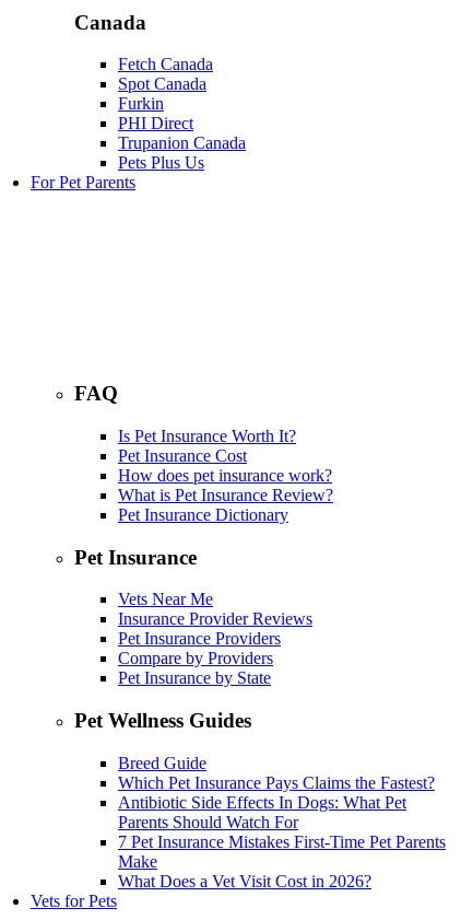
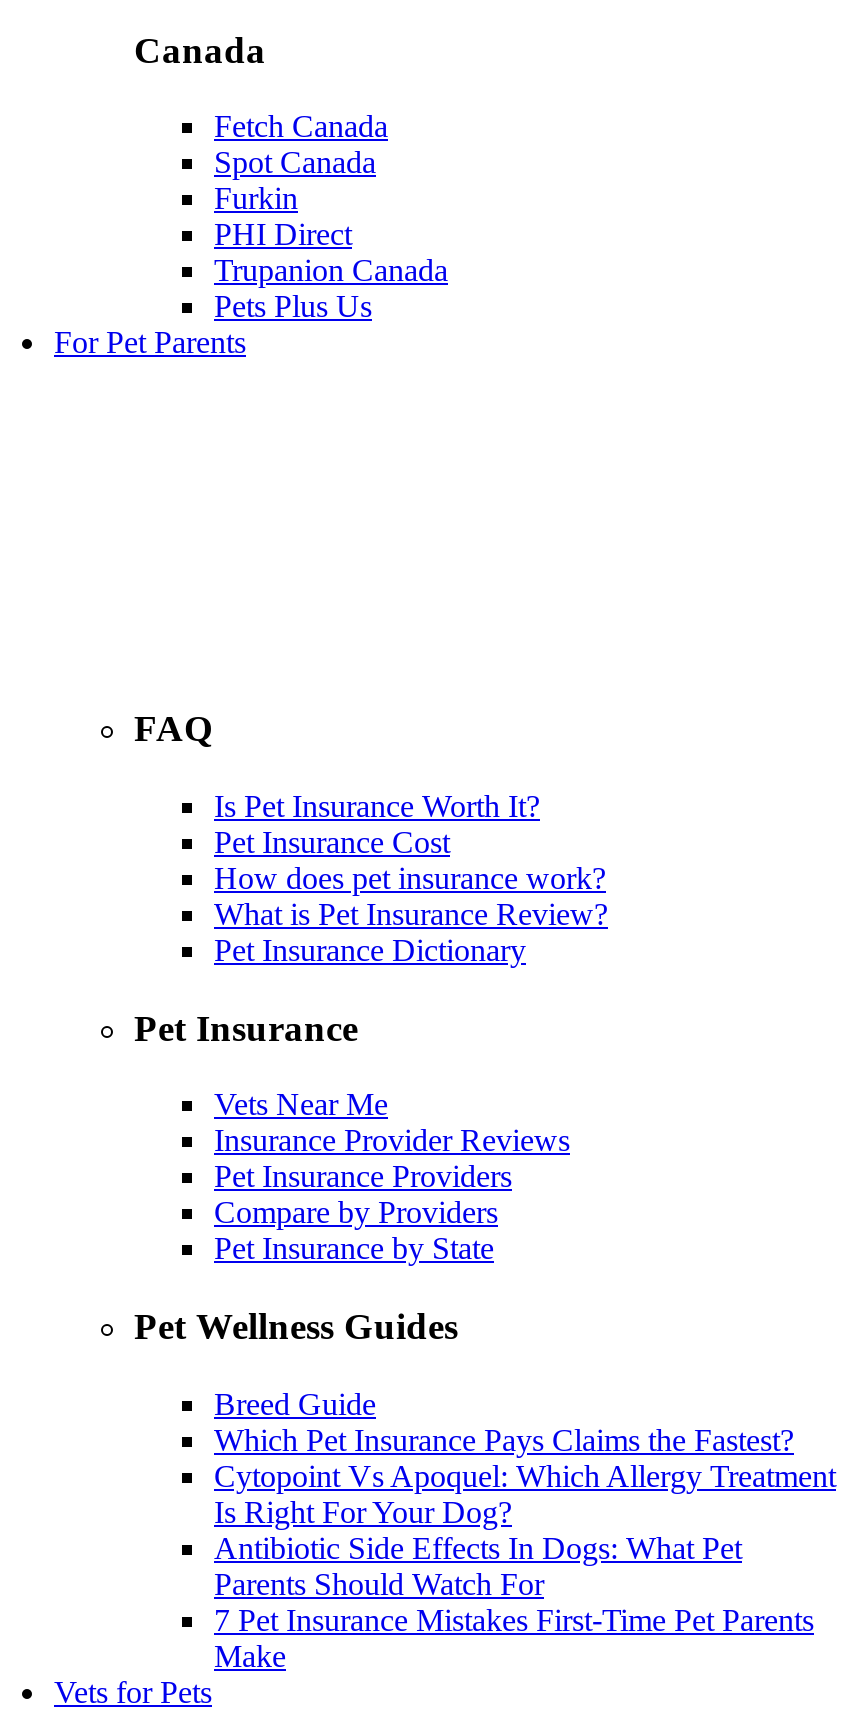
+ Cytopoint Vs Apoquel: Which Allergy Treatment
+ Is Right For Your Dog?

moved down: Antibiotic Side Effects In Dogs: What Pet | Parents Should Watch For | 7 Pet Insurance Mistakes First-Time Pet Parents | Make

- What Does a Vet Visit Cost in 2026?
